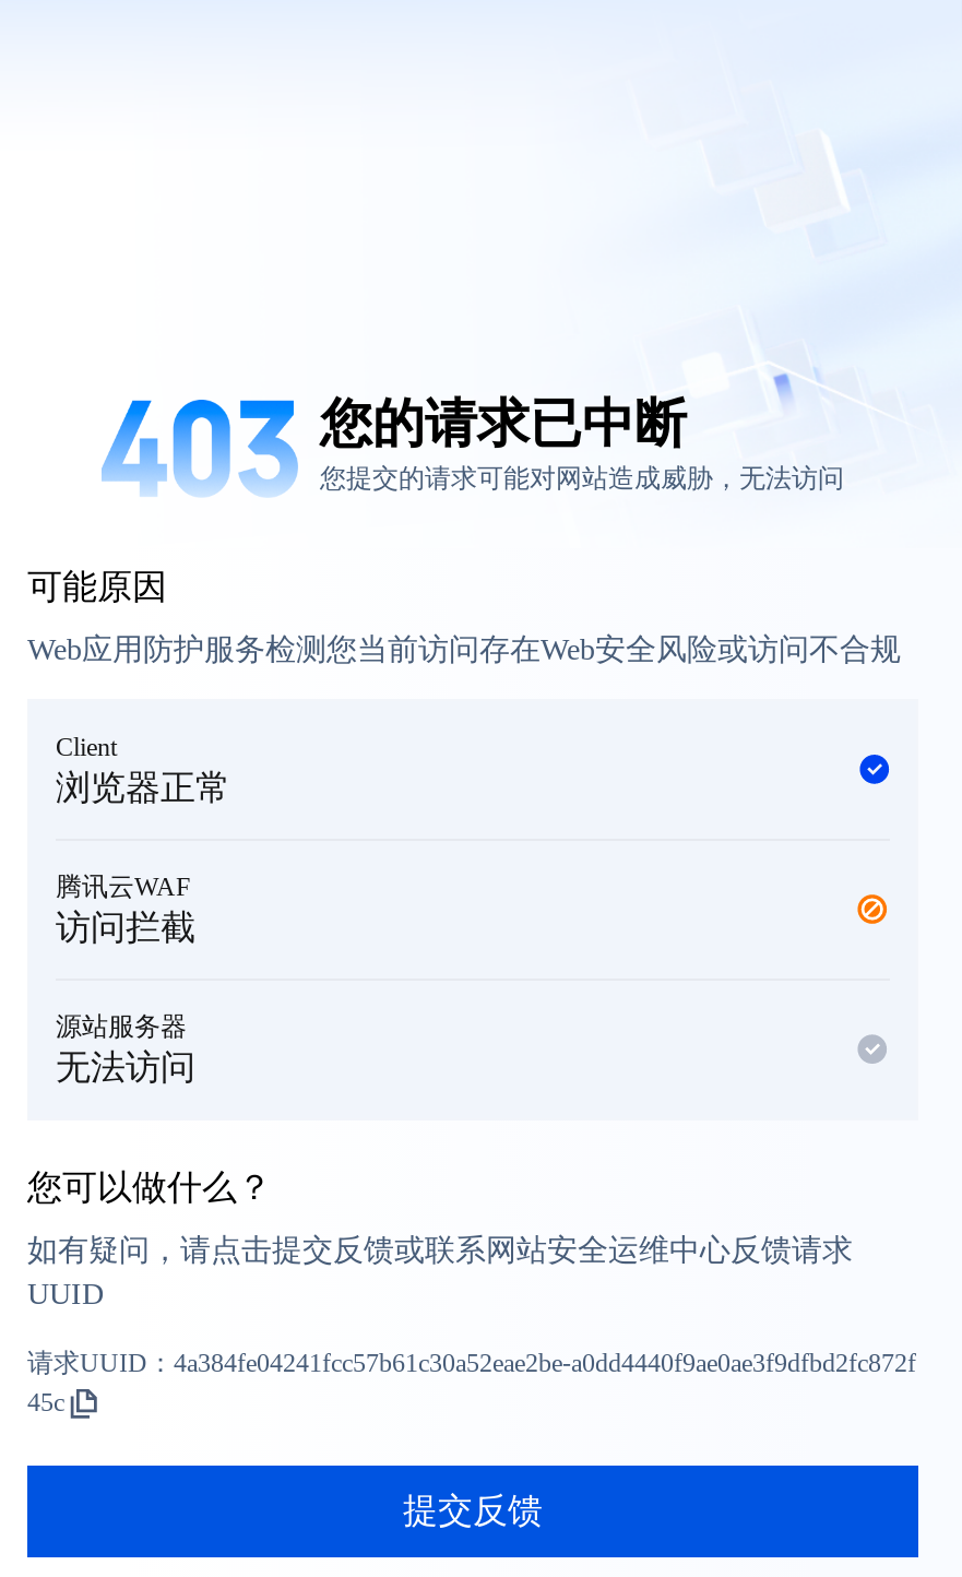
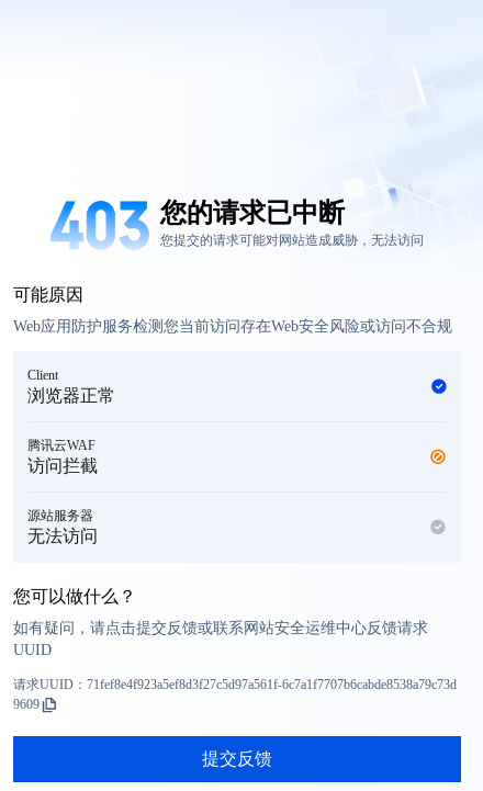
- 请求UUID：4a384fe04241fcc57b61c30a52eae2be-a0dd4440f9ae0ae3f9dfbd2fc872f
- 45c
+ 请求UUID：71fef8e4f923a5ef8d3f27c5d97a561f-6c7a1f7707b6cabde8538a79c73d
+ 9609
